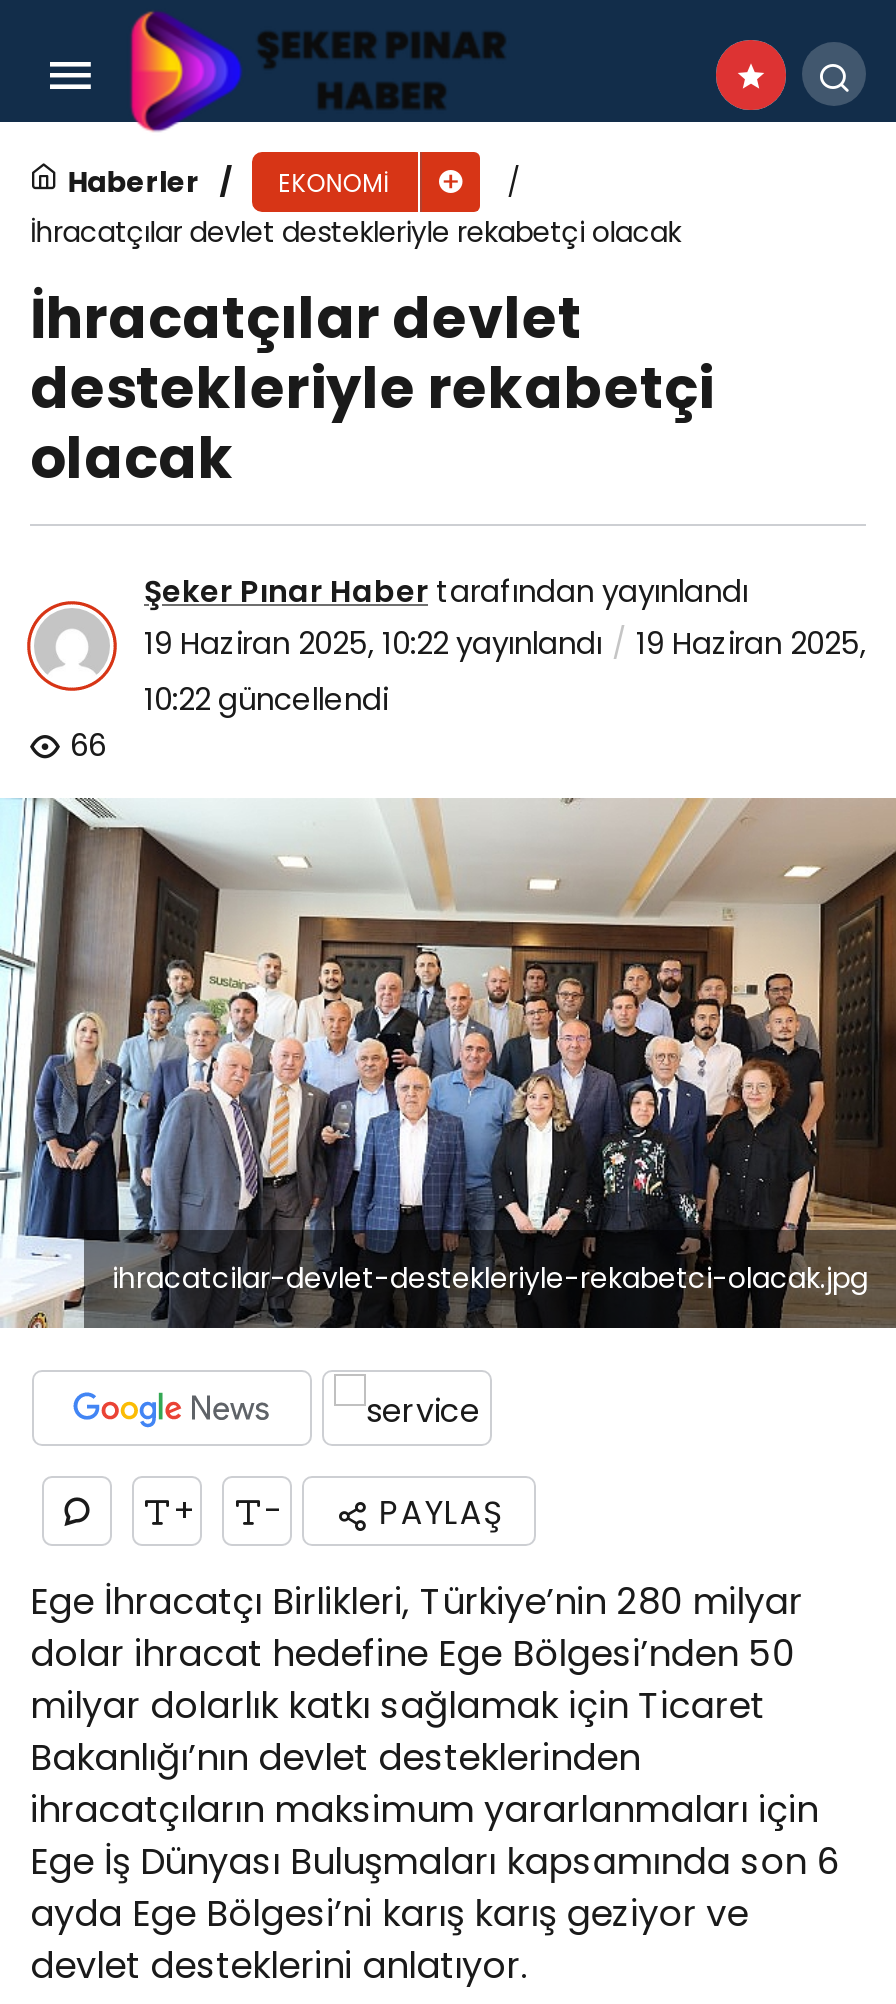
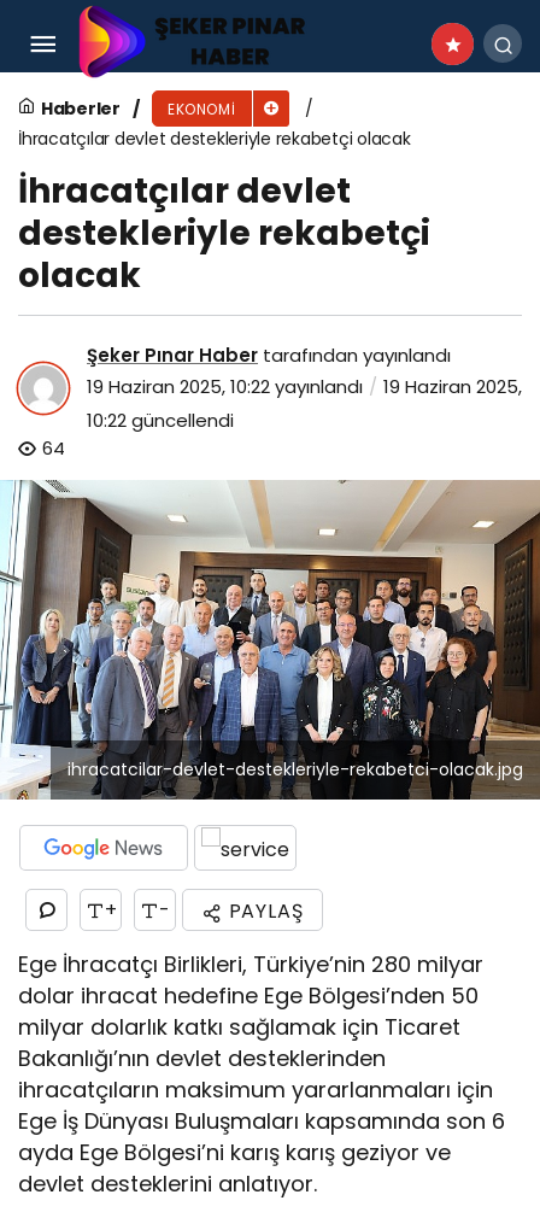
- 66
+ 64
